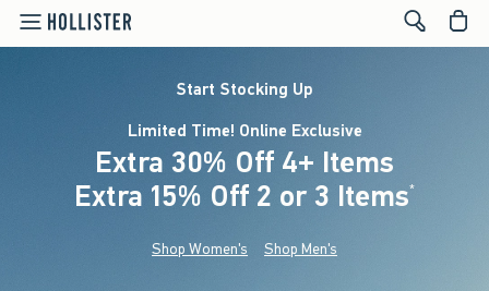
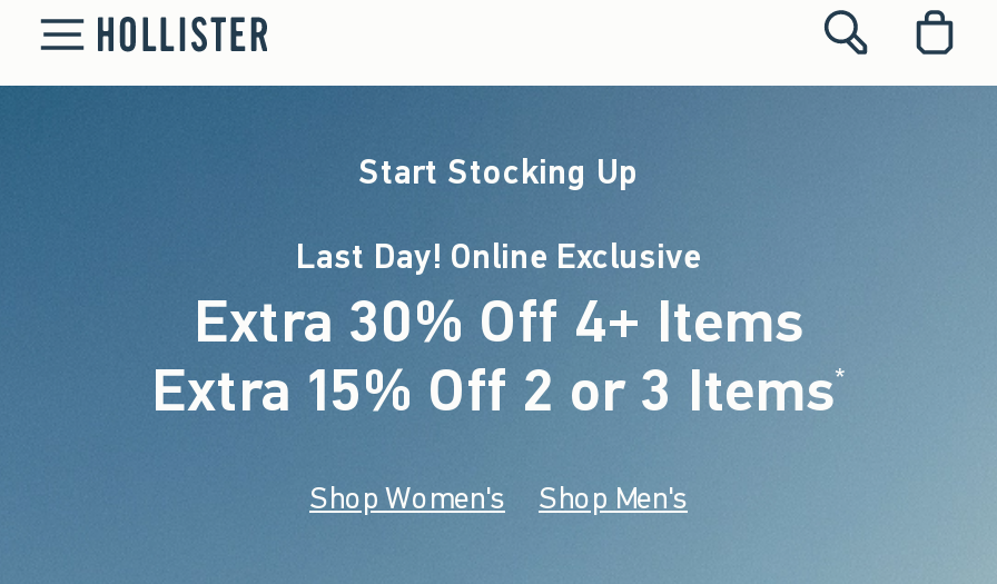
- Limited Time! Online Exclusive
+ Last Day! Online Exclusive
